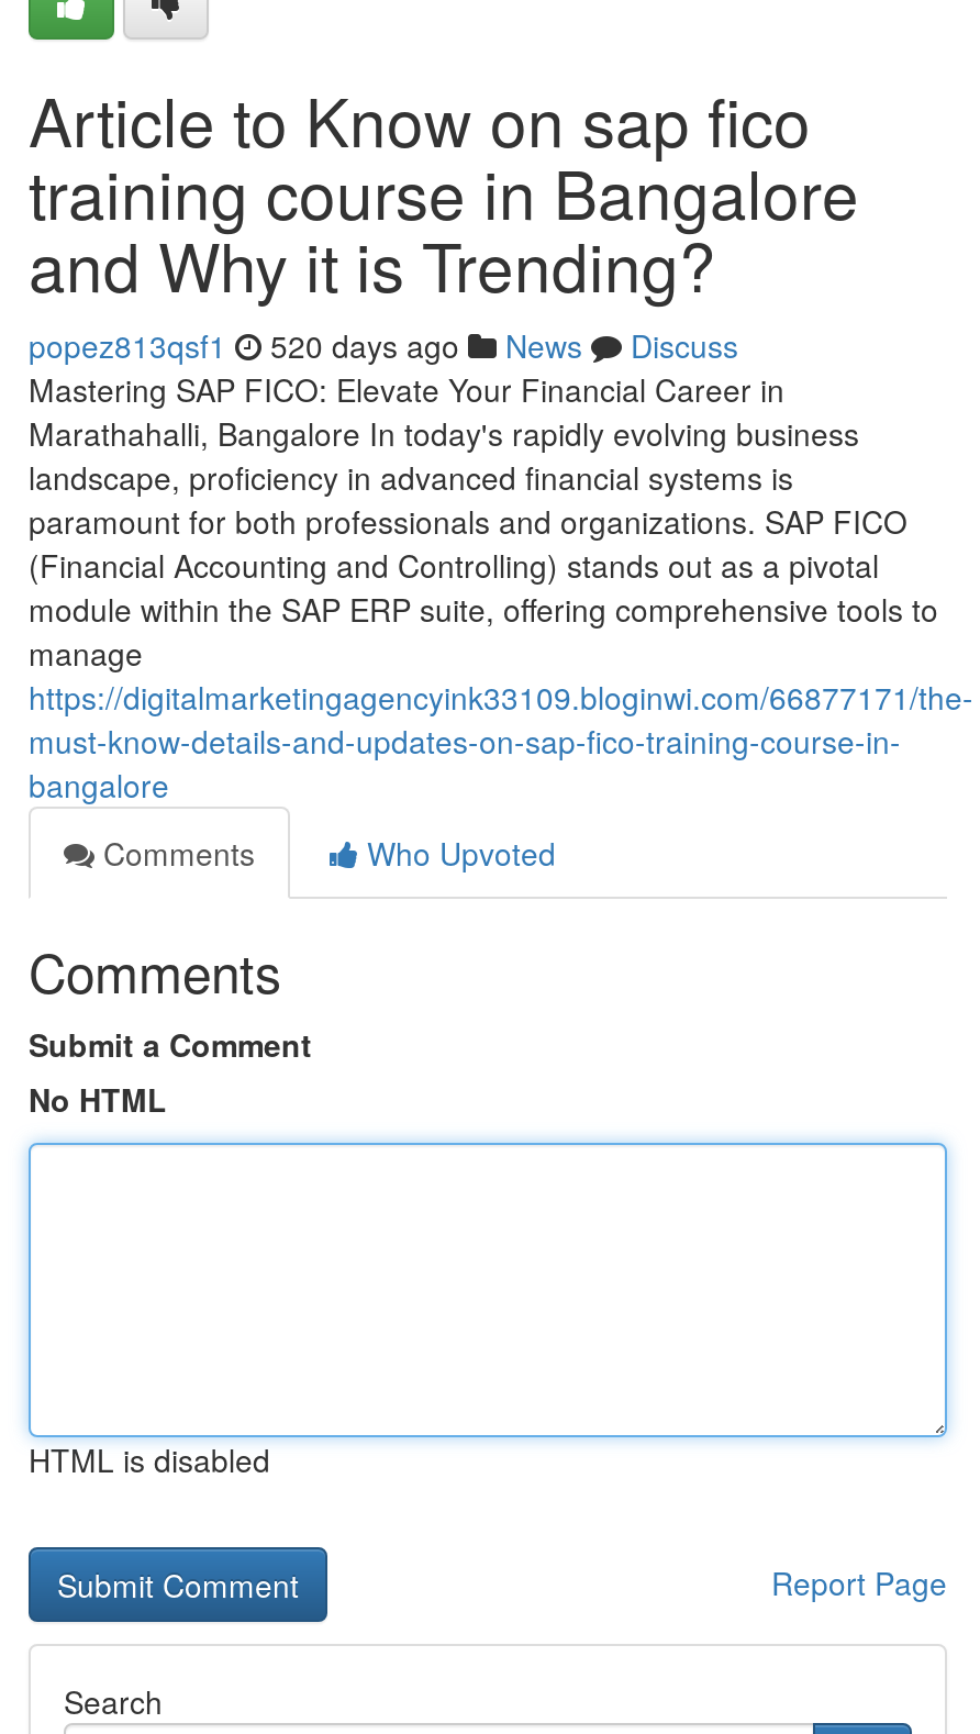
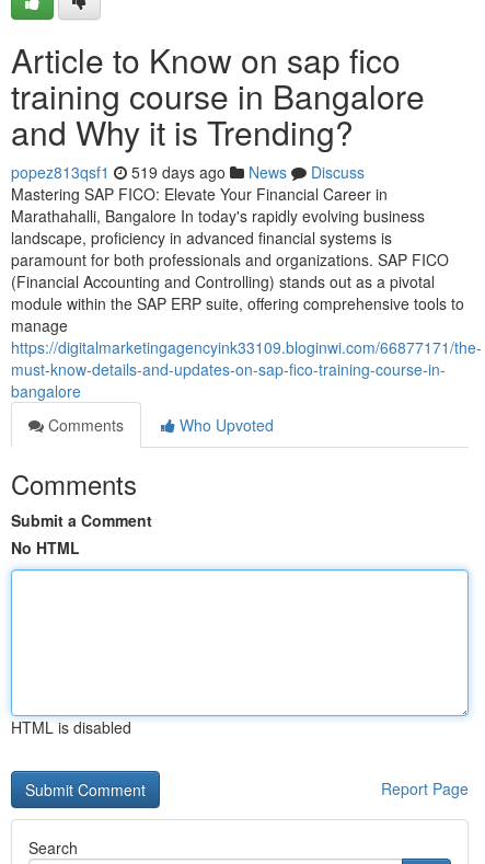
- popez813qsf1 520 days ago News Discuss
+ popez813qsf1 519 days ago News Discuss
